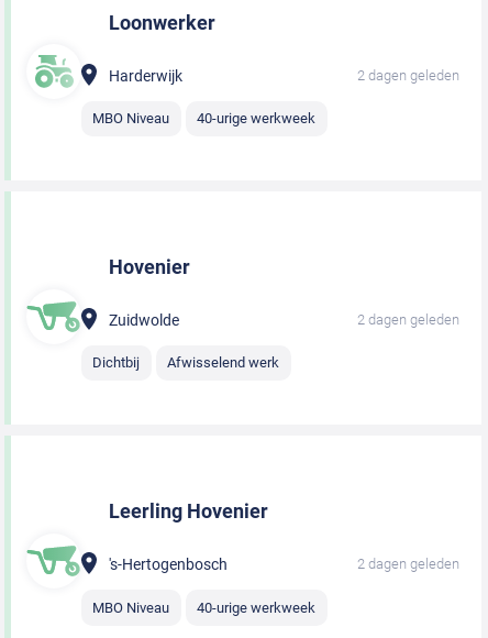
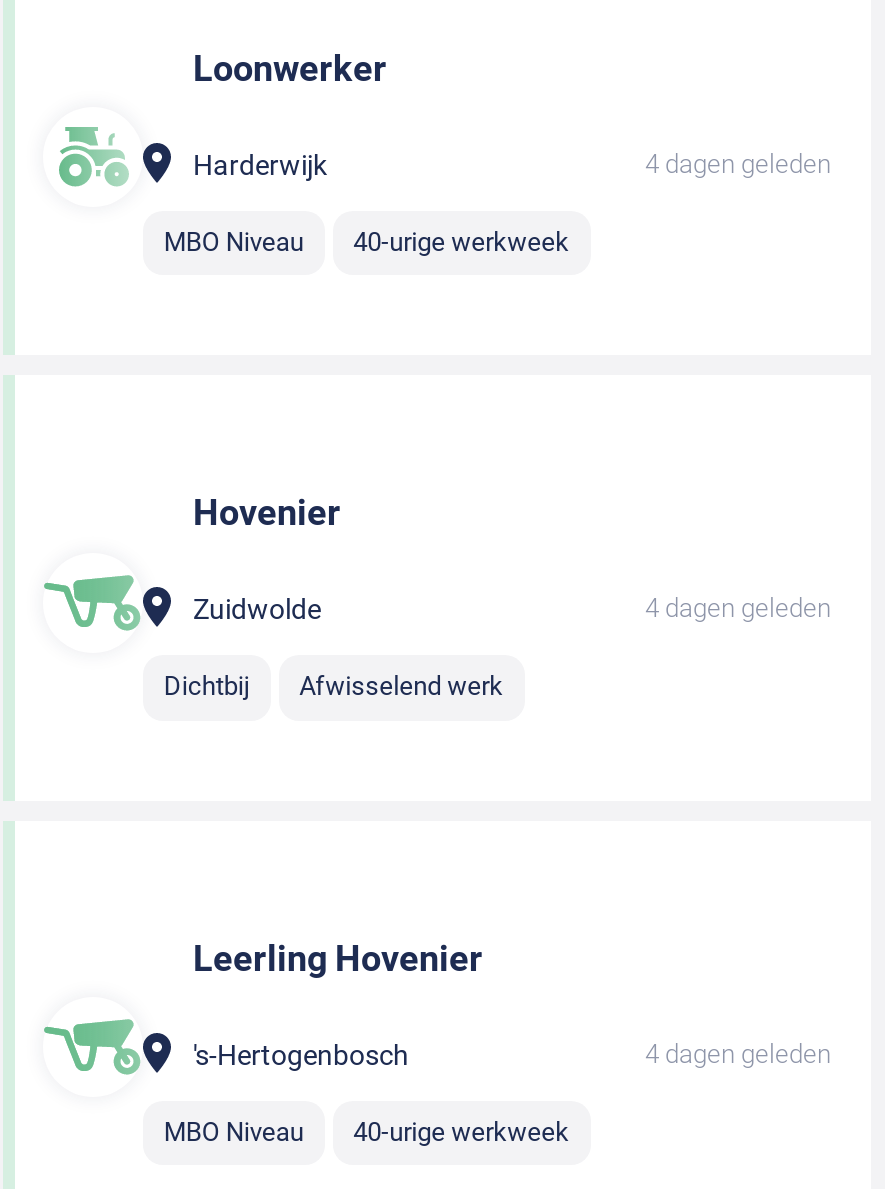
- 2 dagen geleden
+ 4 dagen geleden

- 2 dagen geleden
+ 4 dagen geleden

- 2 dagen geleden
+ 4 dagen geleden
